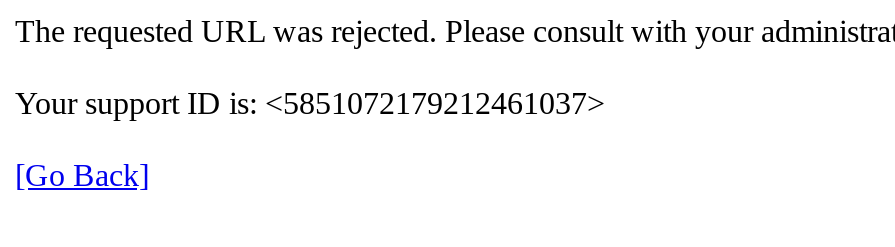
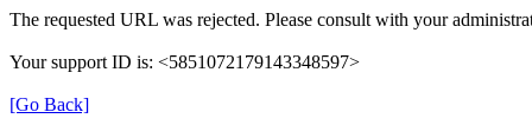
- Your support ID is: <5851072179212461037>
+ Your support ID is: <5851072179143348597>
